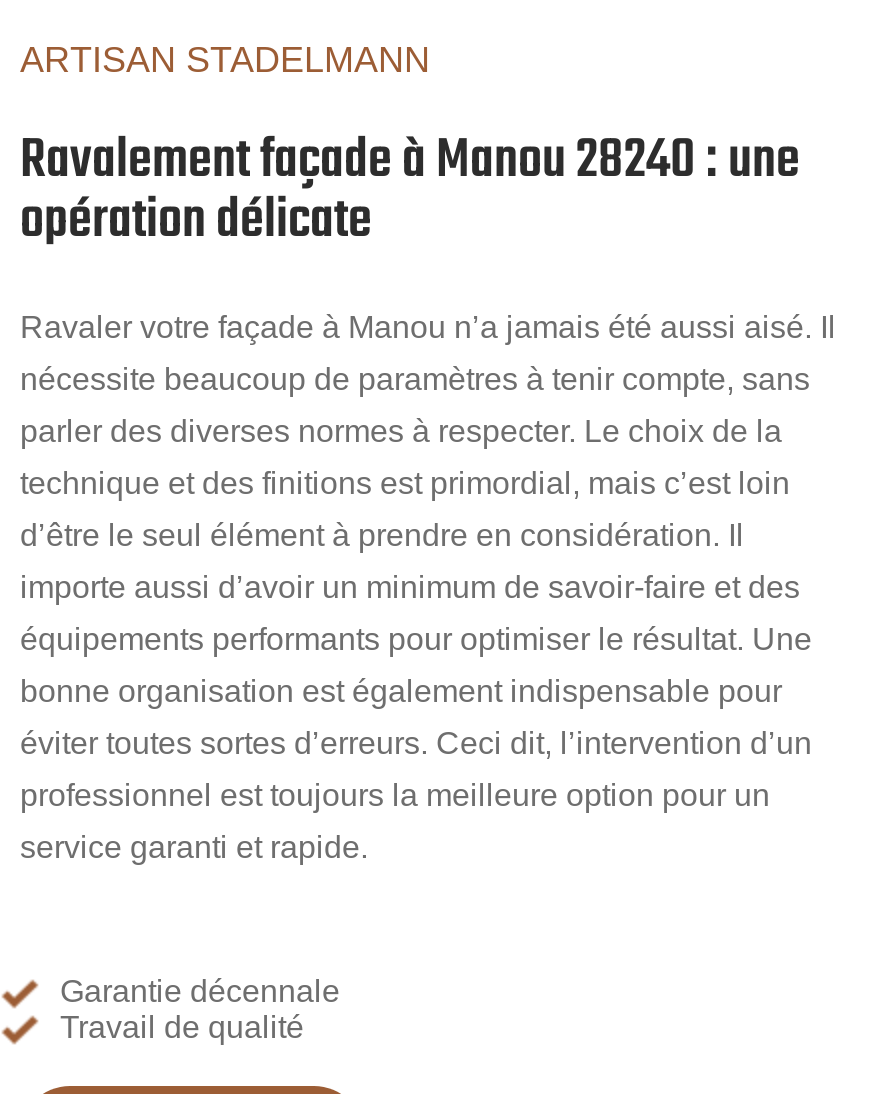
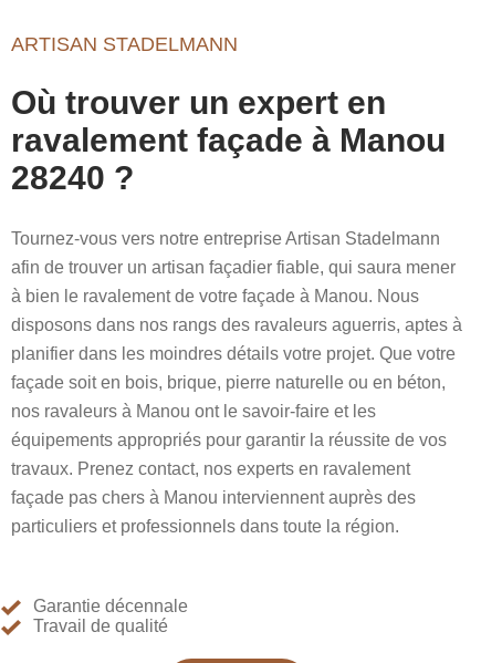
- Ravalement façade à Manou 28240 : une
- opération délicate
+ Où trouver un expert en
+ ravalement façade à Manou
+ 28240 ?

- Ravaler votre façade à Manou n’a jamais été aussi aisé. Il
+ Tournez-vous vers notre entreprise Artisan Stadelmann

- nécessite beaucoup de paramètres à tenir compte, sans
+ afin de trouver un artisan façadier fiable, qui saura mener

- parler des diverses normes à respecter. Le choix de la
+ à bien le ravalement de votre façade à Manou. Nous

- technique et des finitions est primordial, mais c’est loin
+ disposons dans nos rangs des ravaleurs aguerris, aptes à

- d’être le seul élément à prendre en considération. Il
+ planifier dans les moindres détails votre projet. Que votre

- importe aussi d’avoir un minimum de savoir-faire et des
+ façade soit en bois, brique, pierre naturelle ou en béton,

- équipements performants pour optimiser le résultat. Une
+ nos ravaleurs à Manou ont le savoir-faire et les

- bonne organisation est également indispensable pour
+ équipements appropriés pour garantir la réussite de vos

- éviter toutes sortes d’erreurs. Ceci dit, l’intervention d’un
+ travaux. Prenez contact, nos experts en ravalement

- professionnel est toujours la meilleure option pour un
+ façade pas chers à Manou interviennent auprès des

- service garanti et rapide.
+ particuliers et professionnels dans toute la région.
